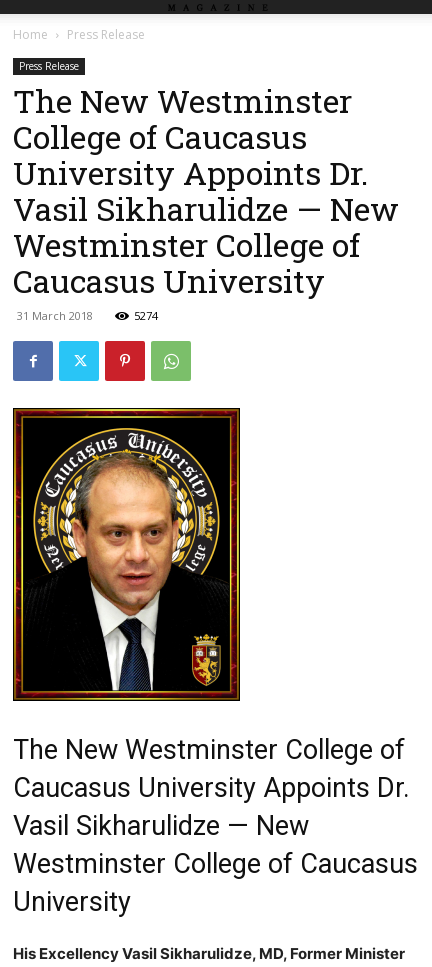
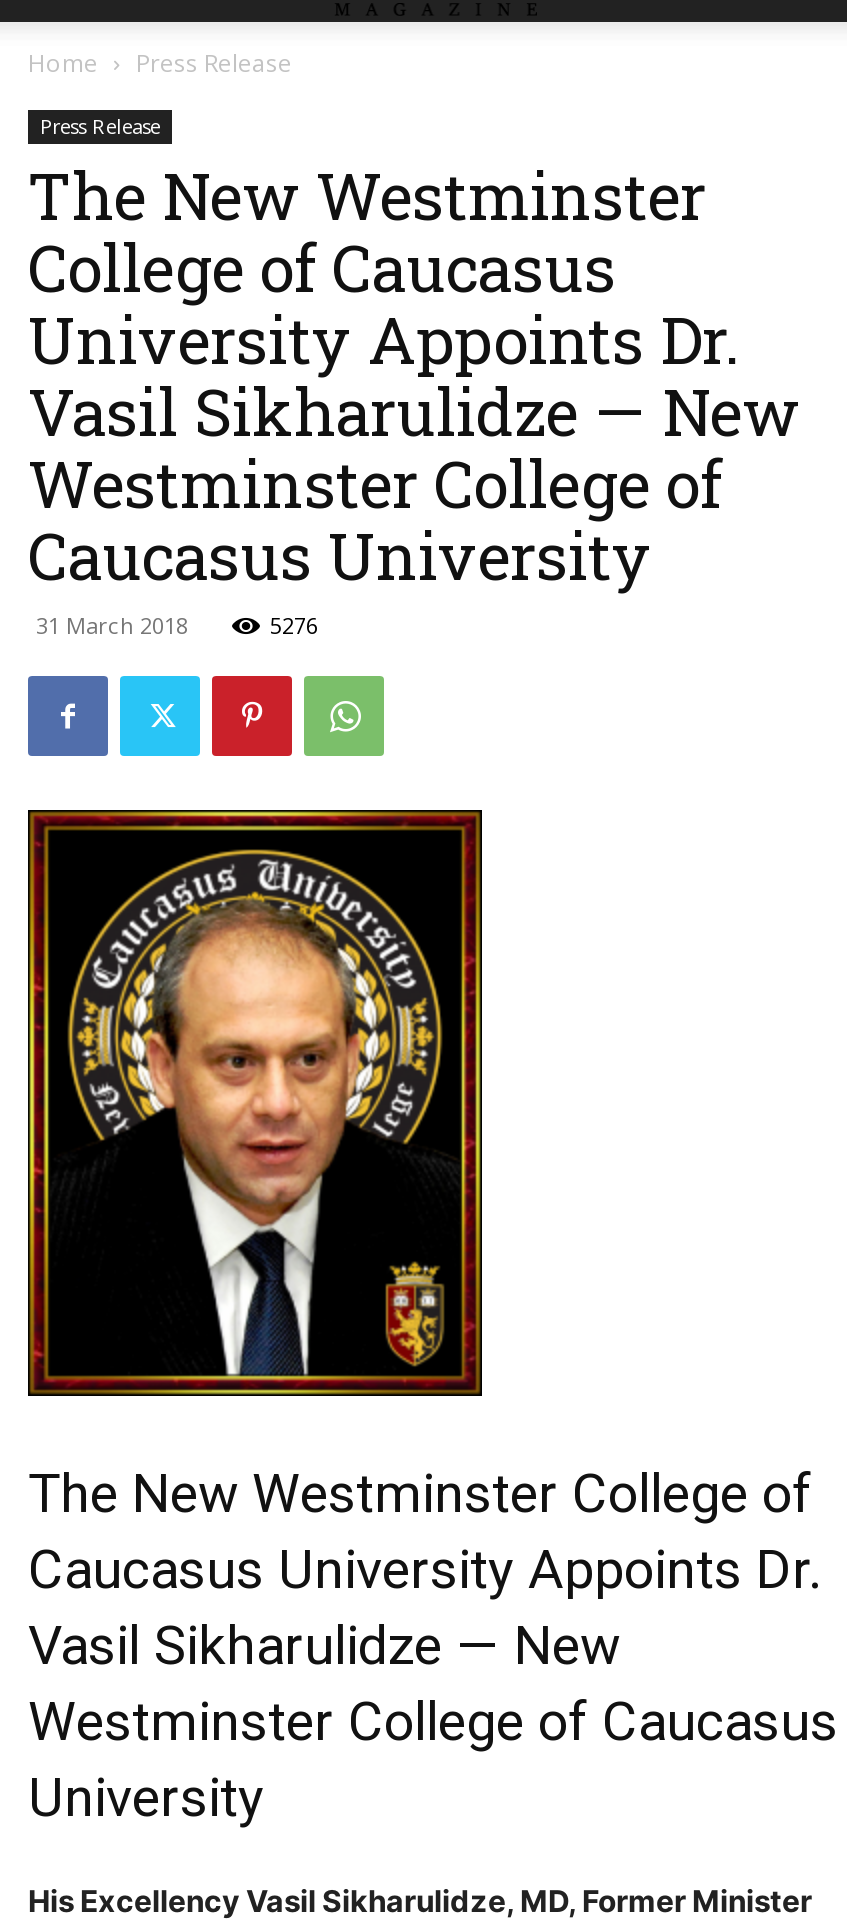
- 5274
+ 5276
